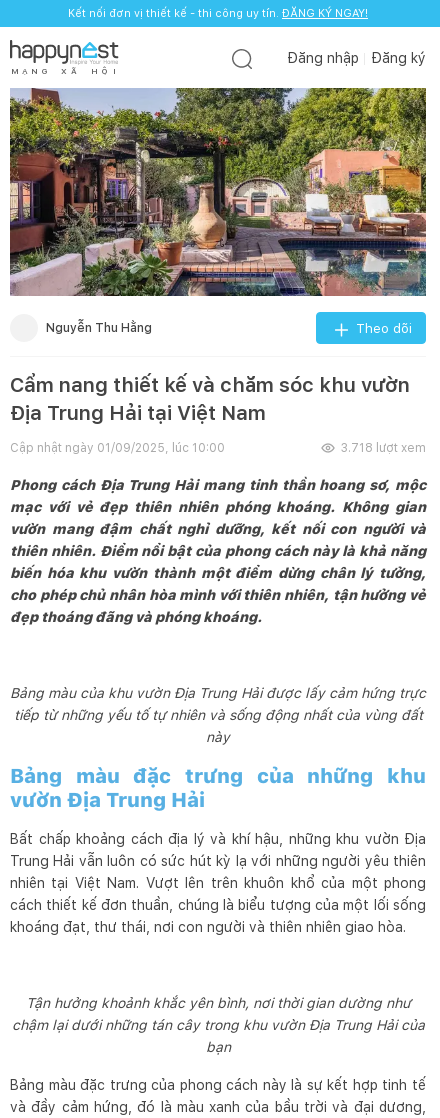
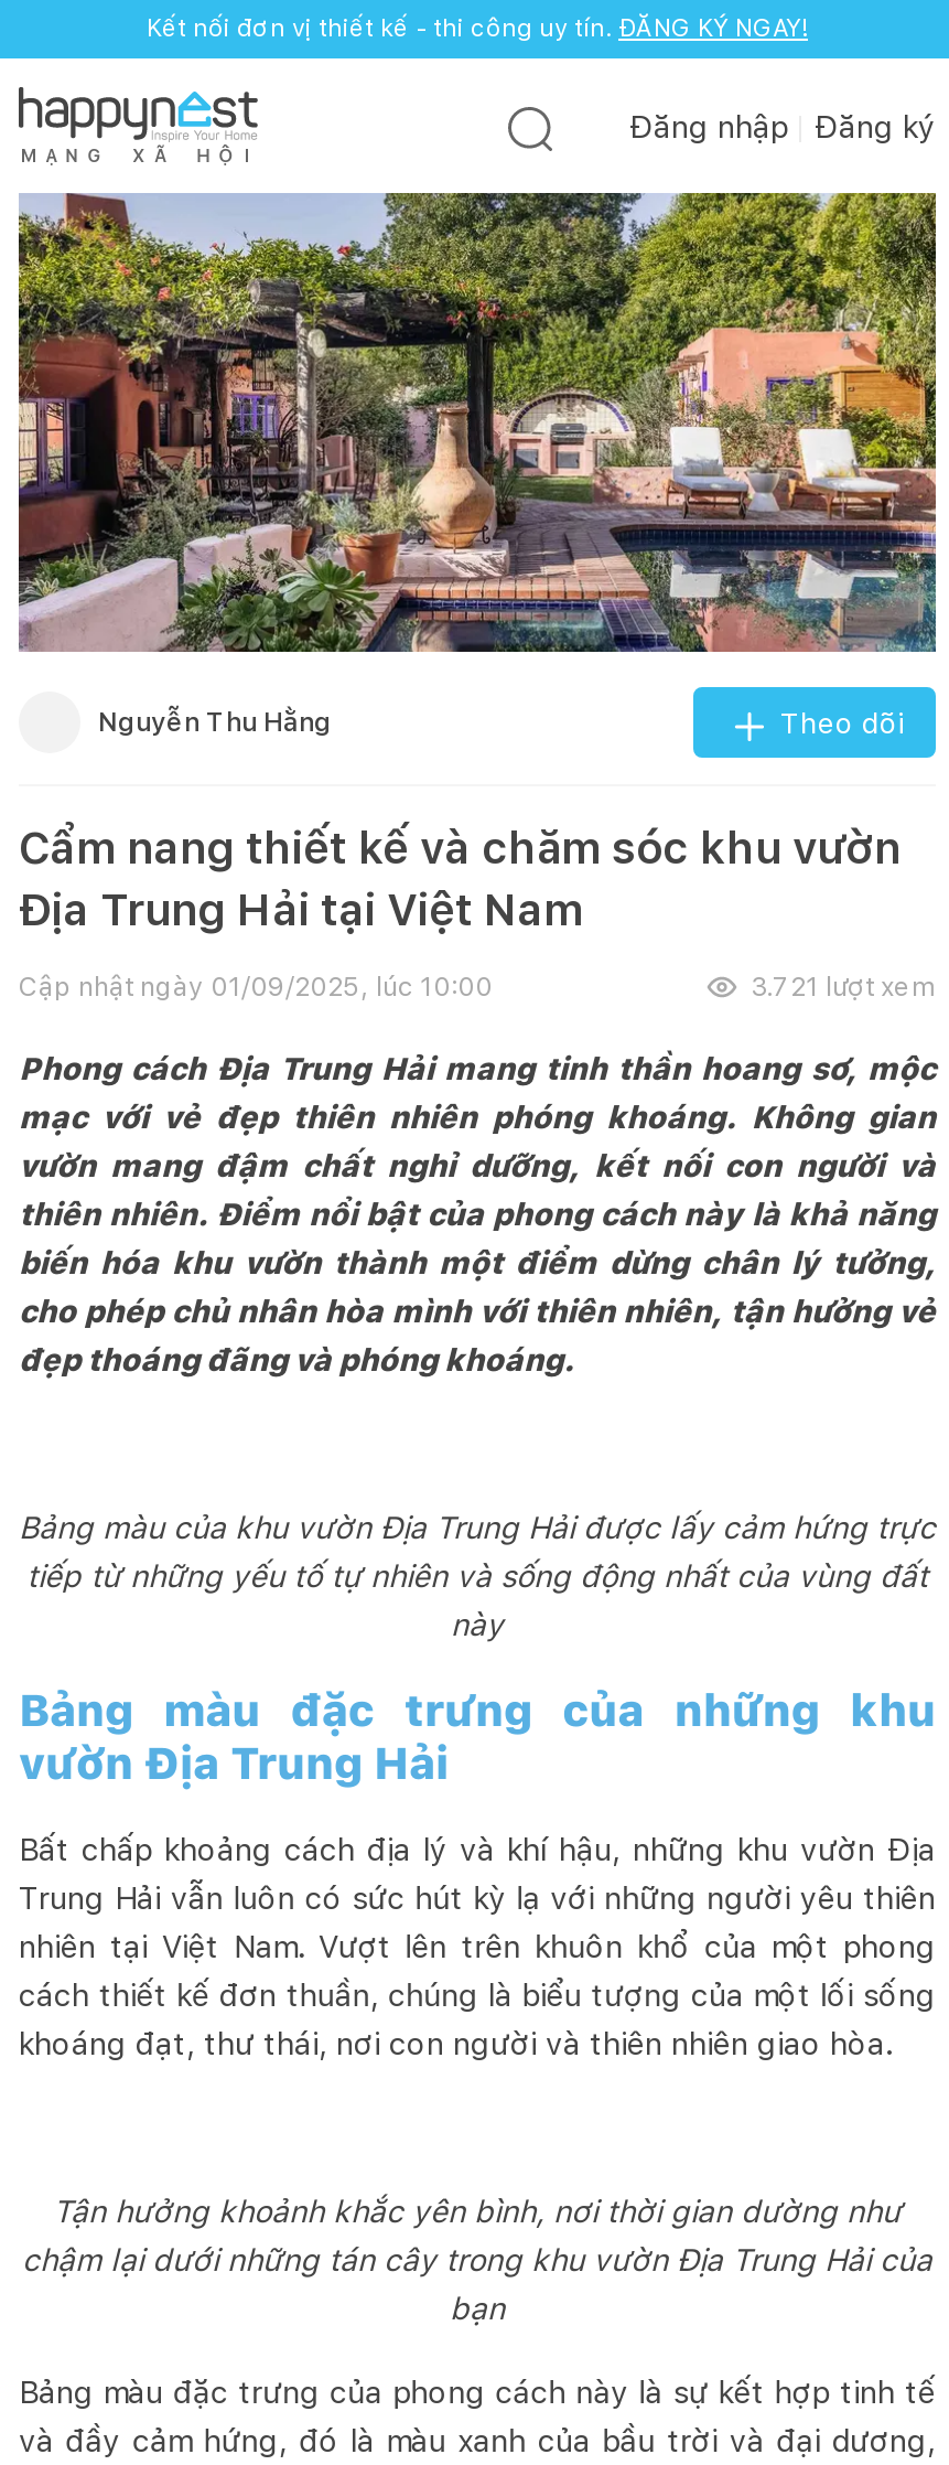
- 3.718 lượt xem
+ 3.721 lượt xem
